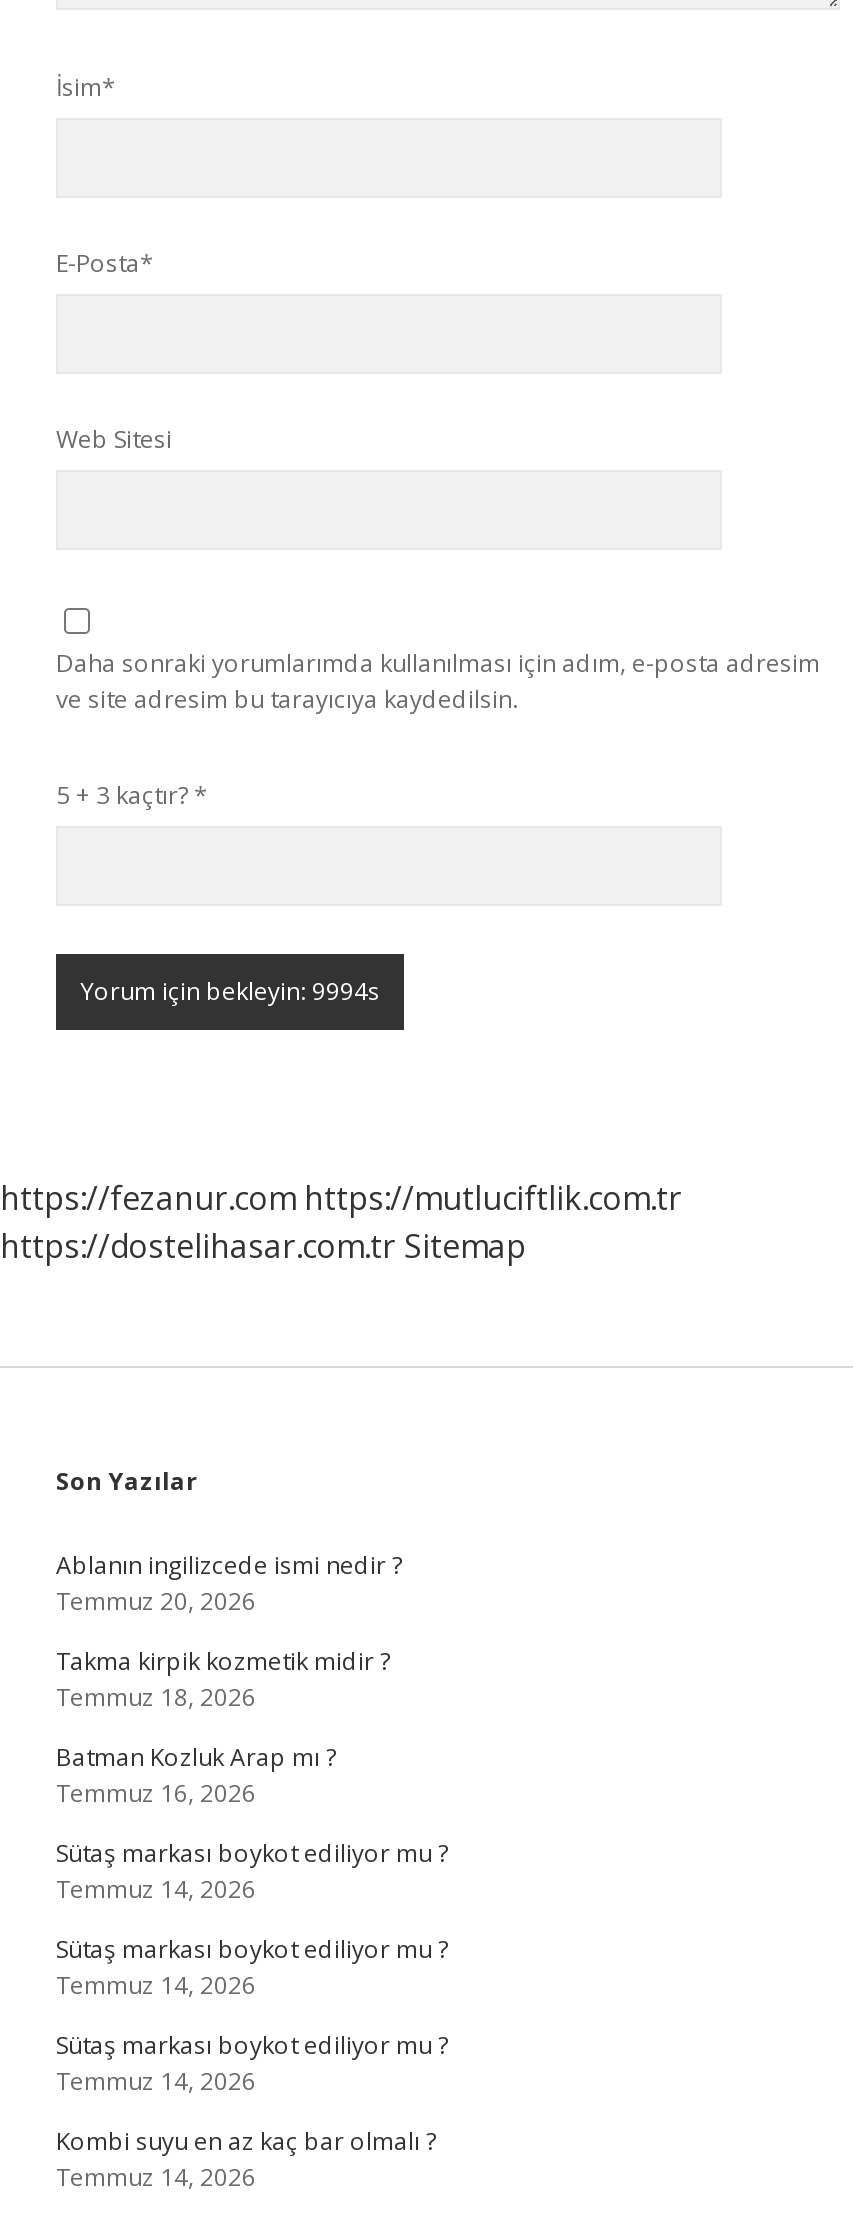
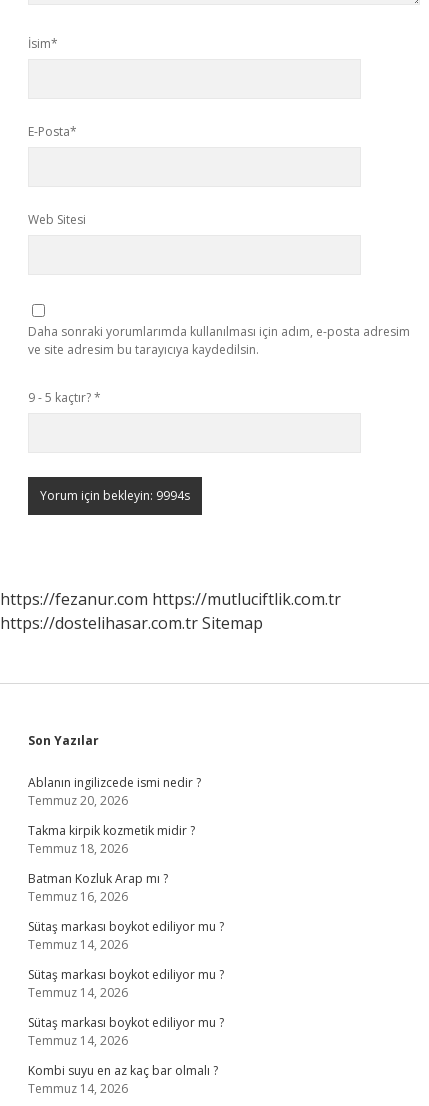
- 5 + 3 kaçtır? *
+ 9 - 5 kaçtır? *
